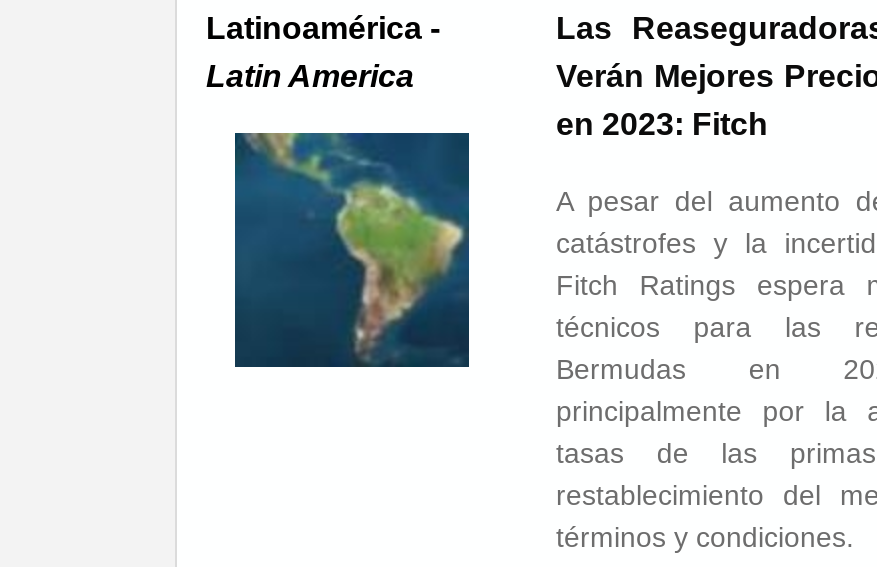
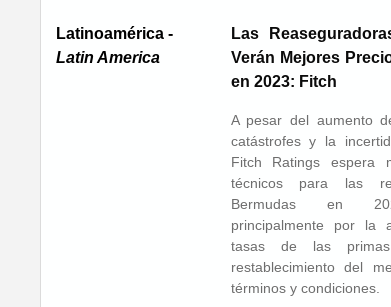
- [image]
